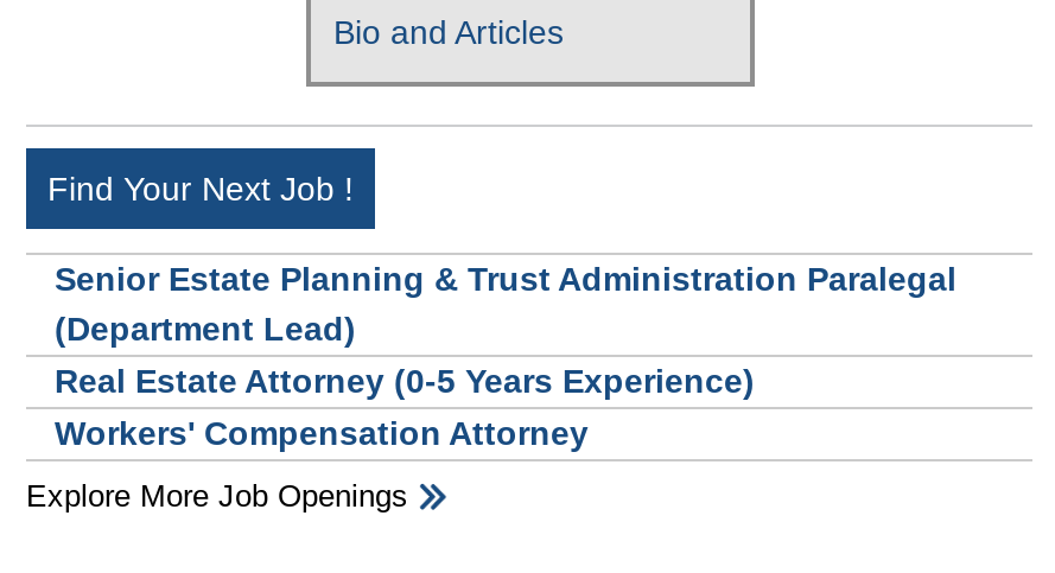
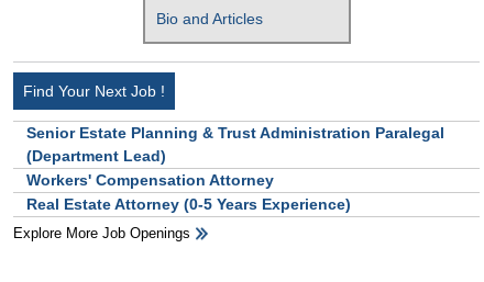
moved down: Real Estate Attorney (0-5 Years Experience)

moved up: Workers' Compensation Attorney
